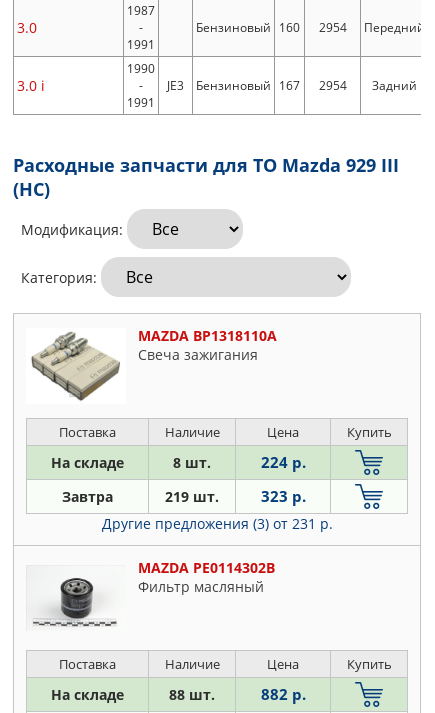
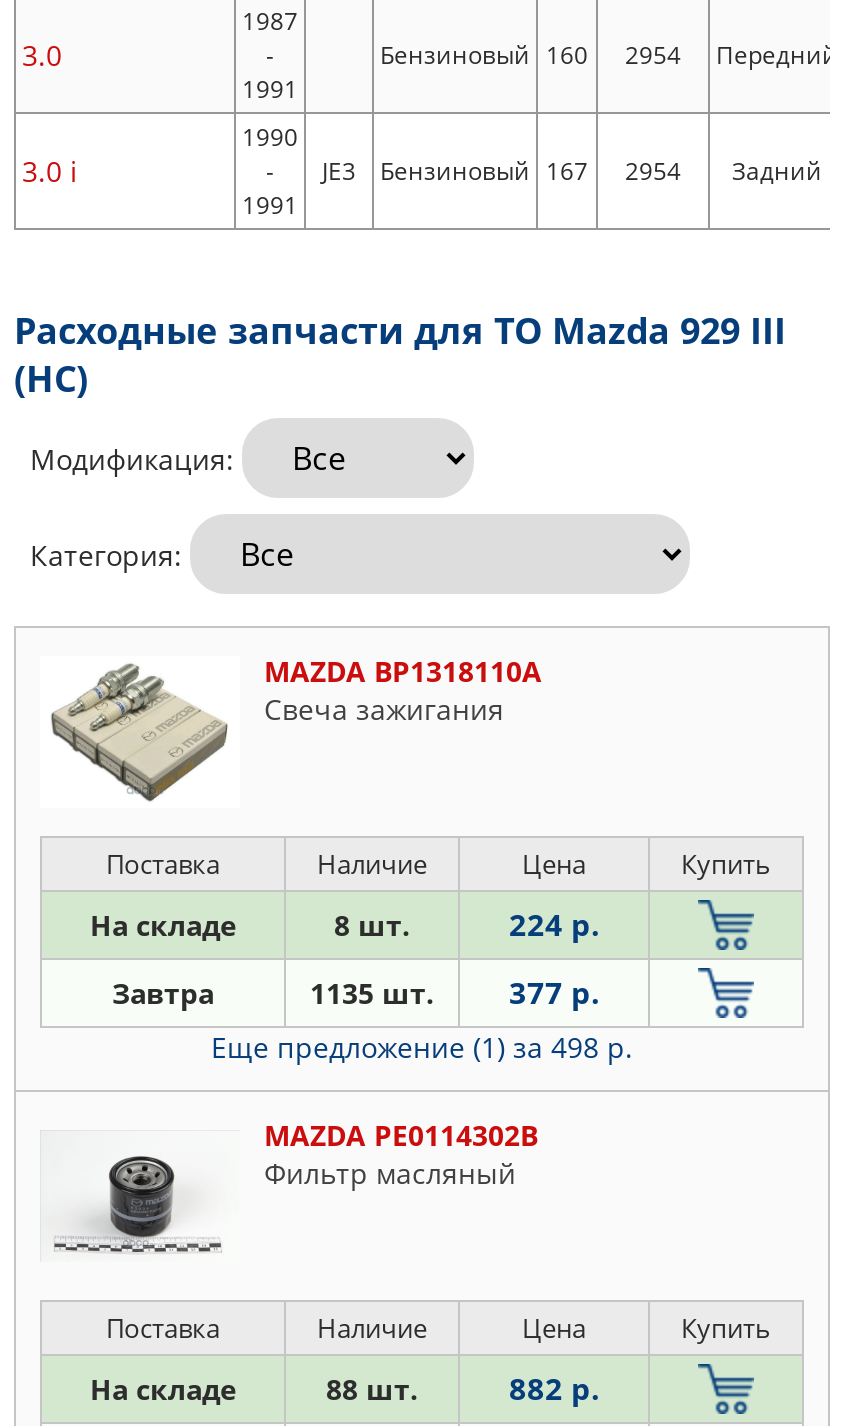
- 219 шт.
+ 1135 шт.

- 323 р.
+ 377 р.

- Другие предложения (3) от 231 р.
+ Еще предложение (1) за 498 р.
